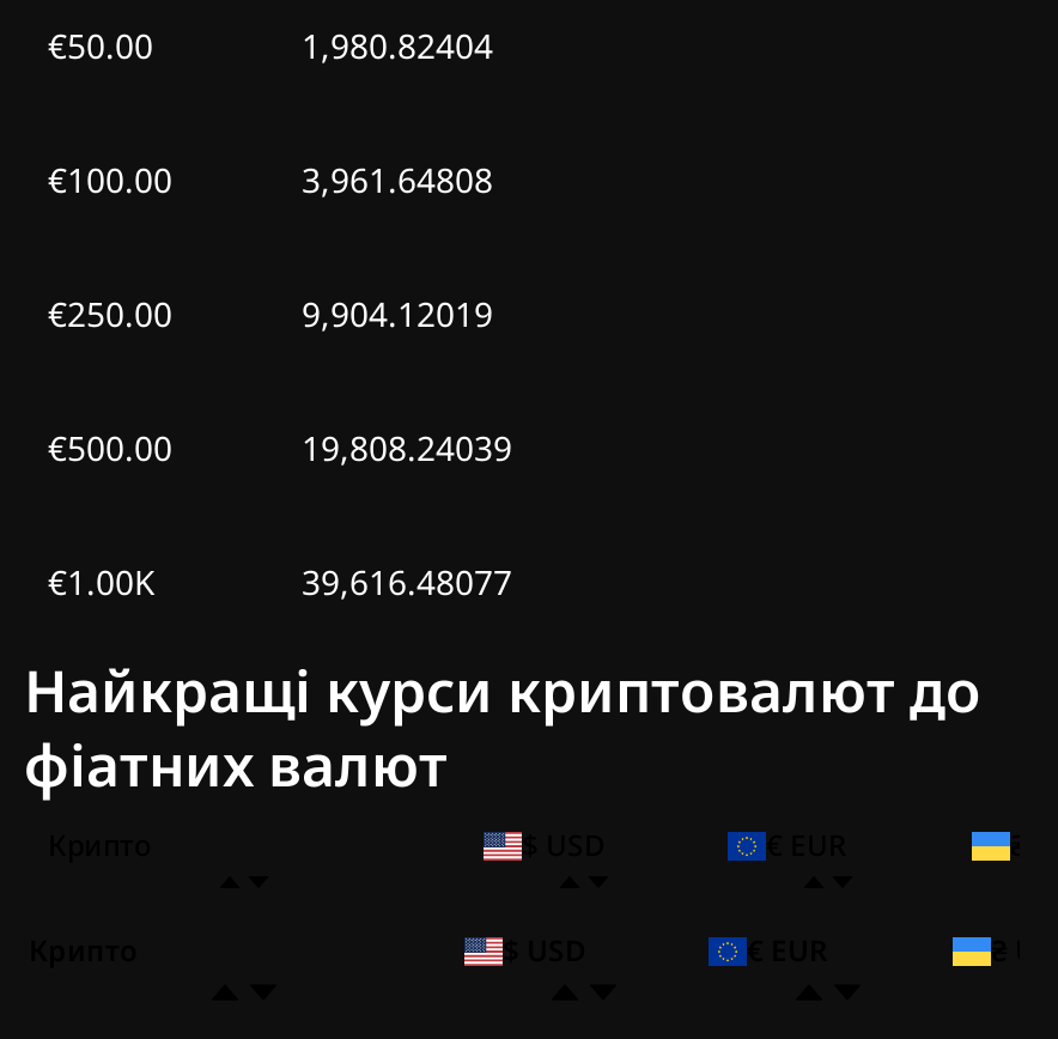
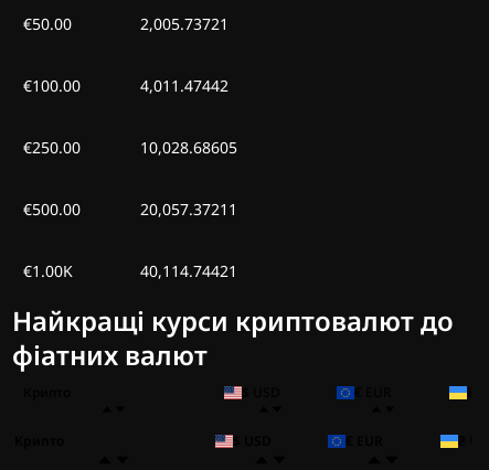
- 1,980.82404
+ 2,005.73721

- 3,961.64808
+ 4,011.47442

- 9,904.12019
+ 10,028.68605

- 19,808.24039
+ 20,057.37211

- 39,616.48077
+ 40,114.74421
